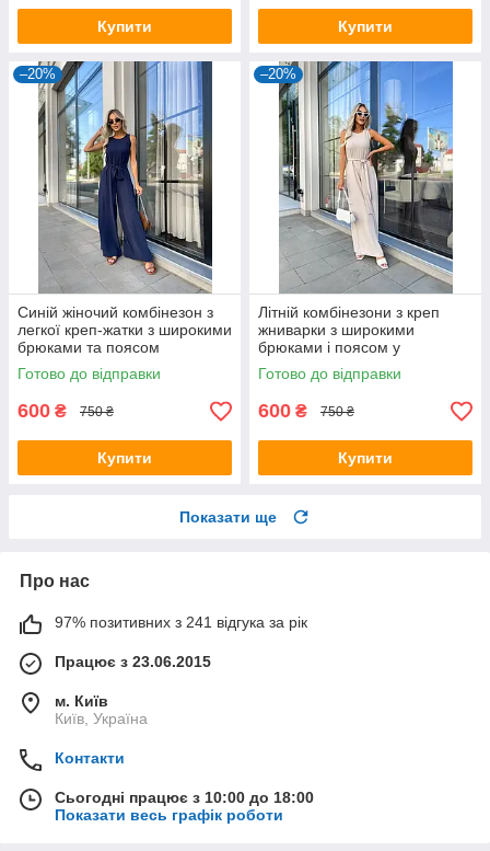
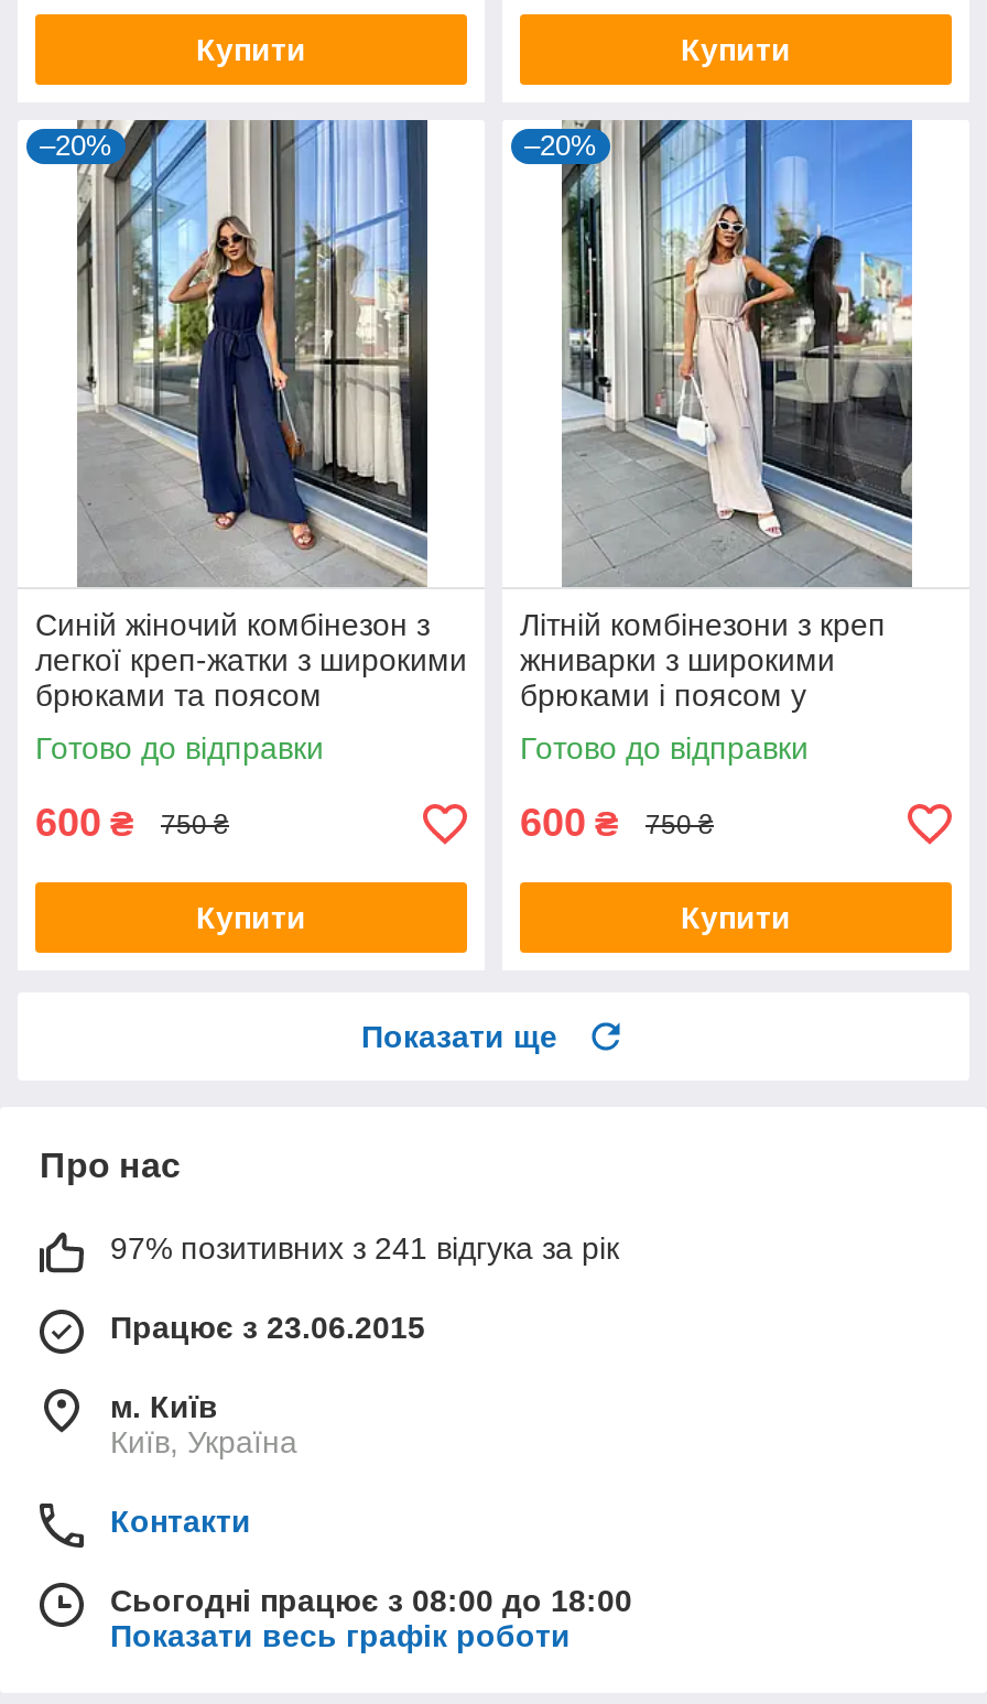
- Сьогодні працює з 10:00 до 18:00
+ Сьогодні працює з 08:00 до 18:00
